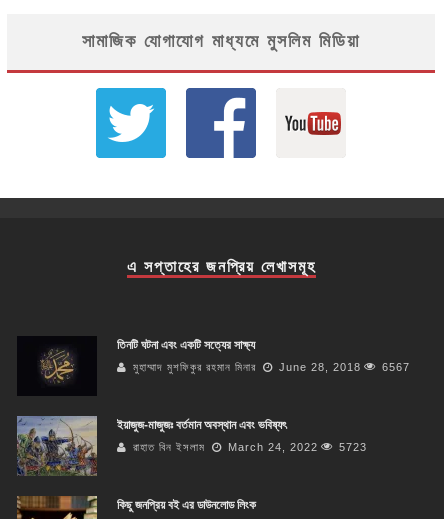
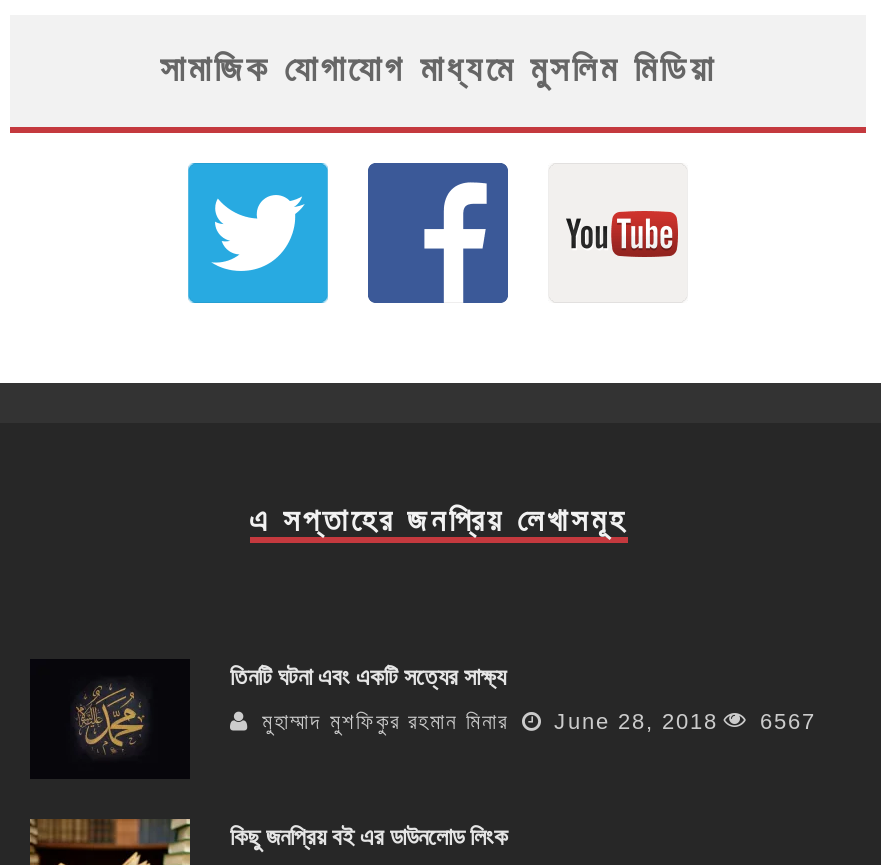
- [image]
- ইয়াজুজ-মাজুজঃ বর্তমান অবস্থান এবং ভবিষ্যৎ
- রাহাত বিন ইসলাম
- March 24, 2022
- 5723
